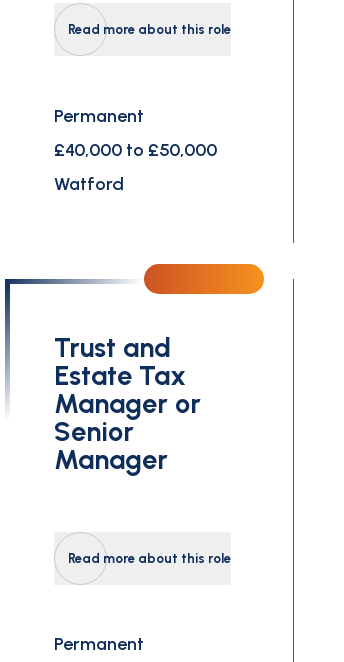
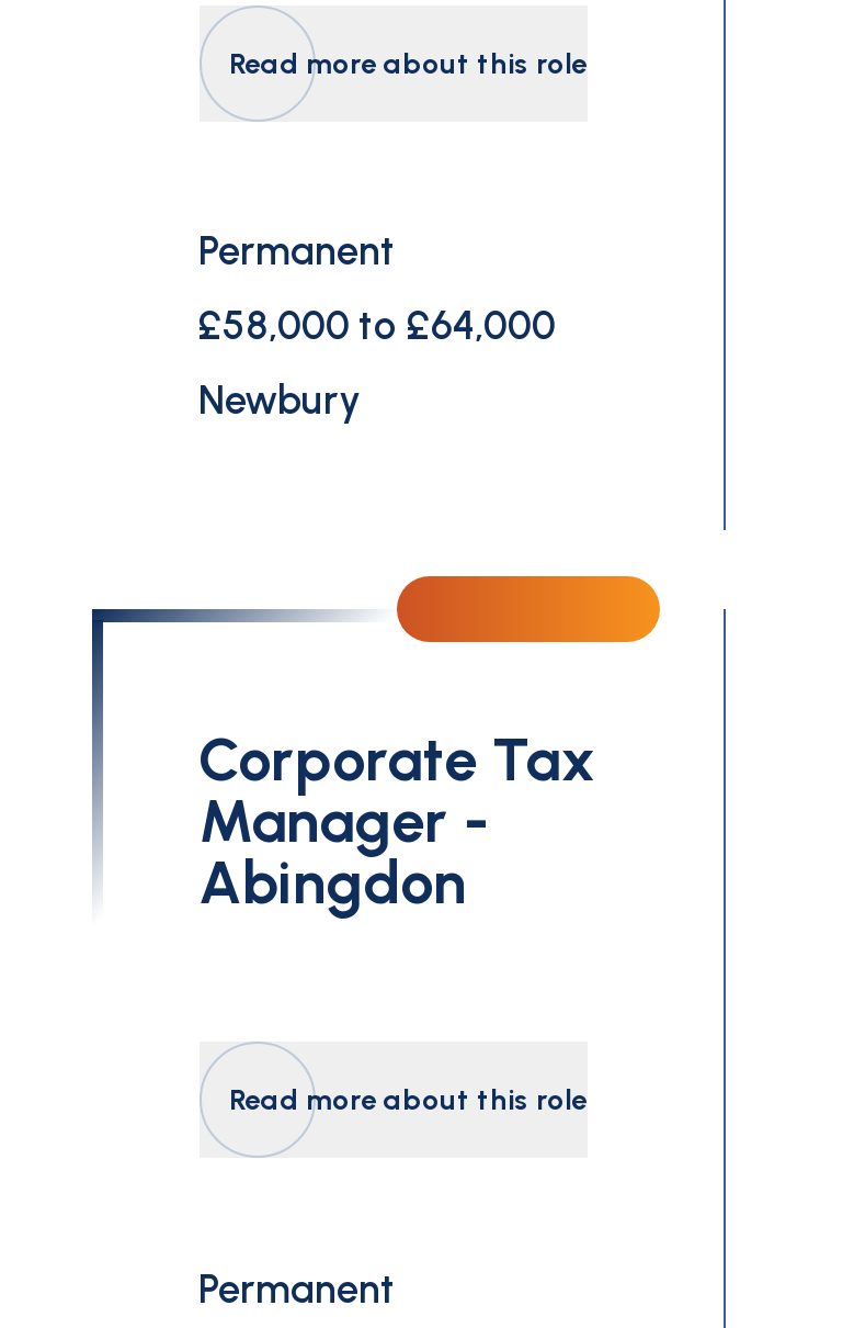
- £40,000 to £50,000
+ £58,000 to £64,000

- Watford
+ Newbury

- Trust and
- Estate Tax
- Manager or
- Senior
- Manager
+ Corporate Tax
+ Manager -
+ Abingdon
